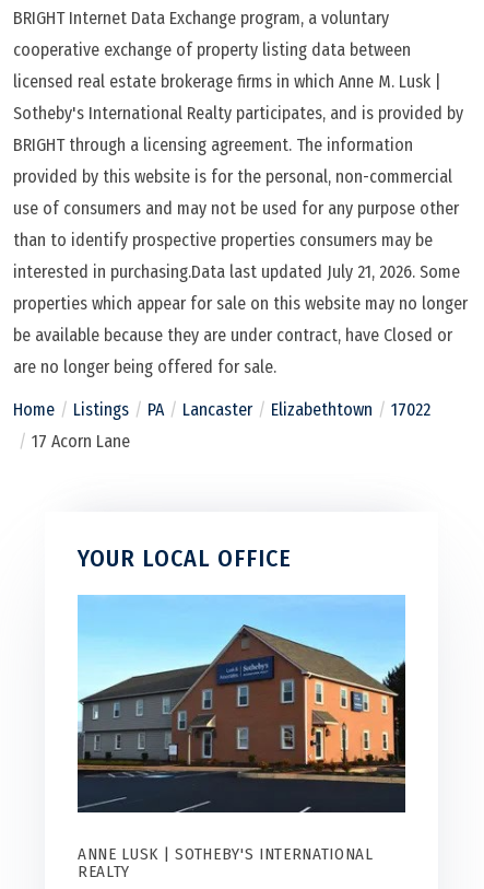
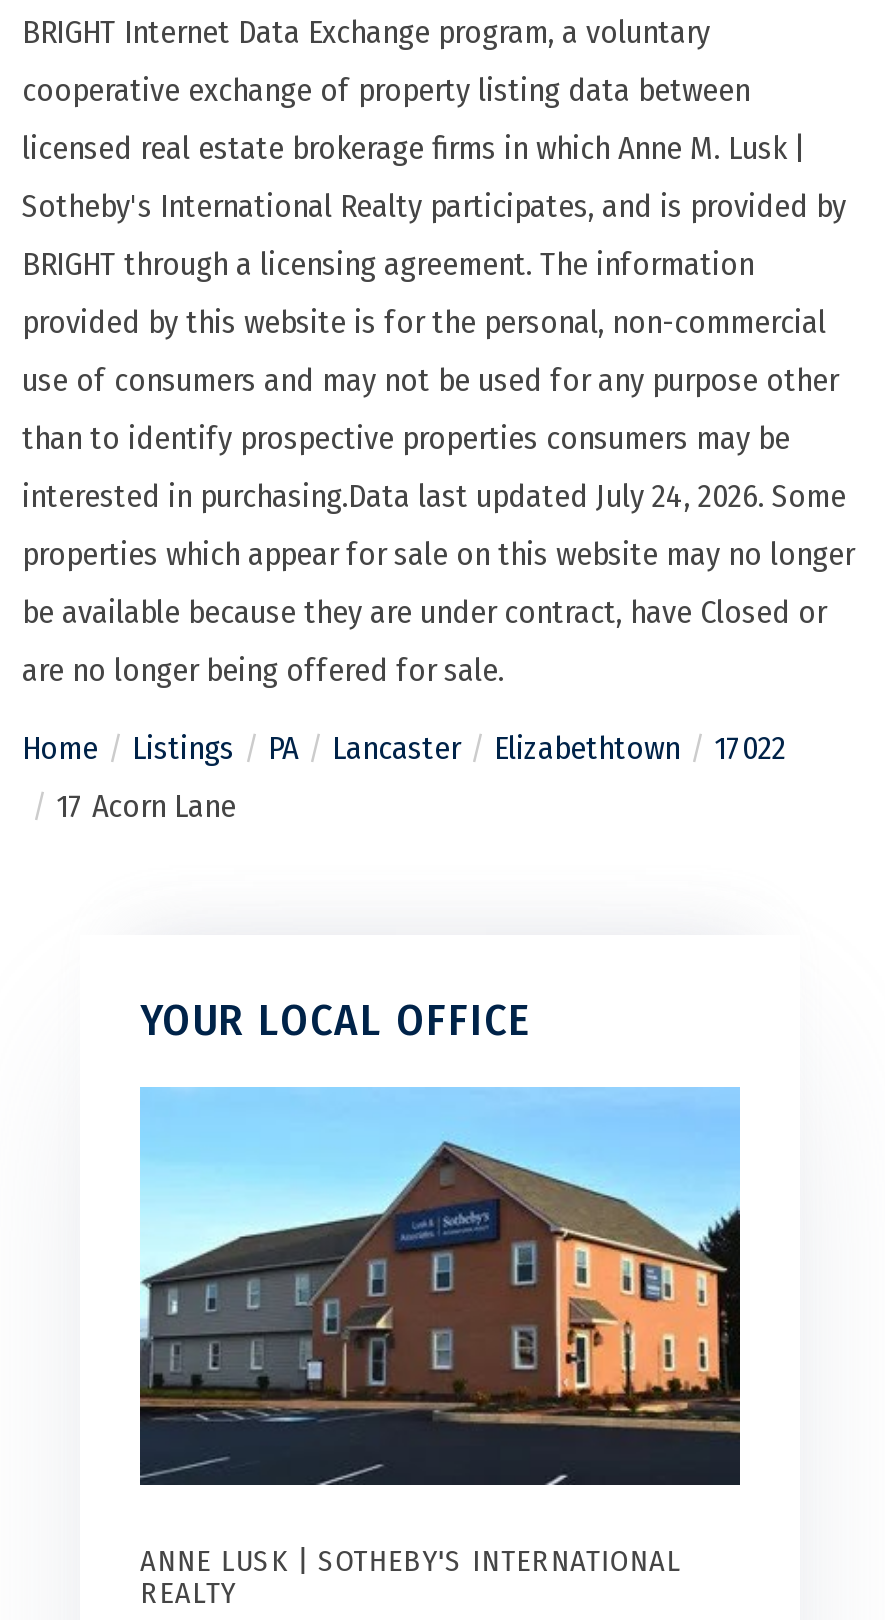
- interested in purchasing.Data last updated July 21, 2026. Some
+ interested in purchasing.Data last updated July 24, 2026. Some
